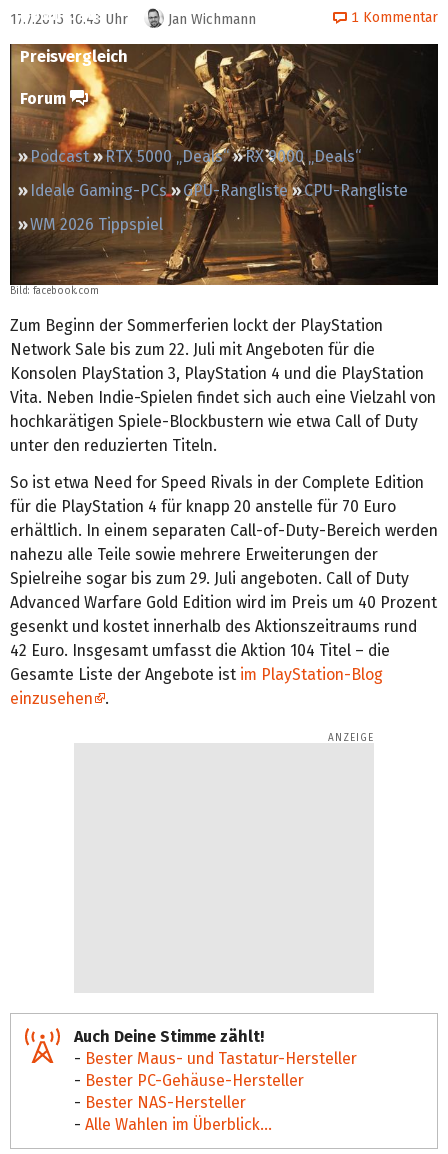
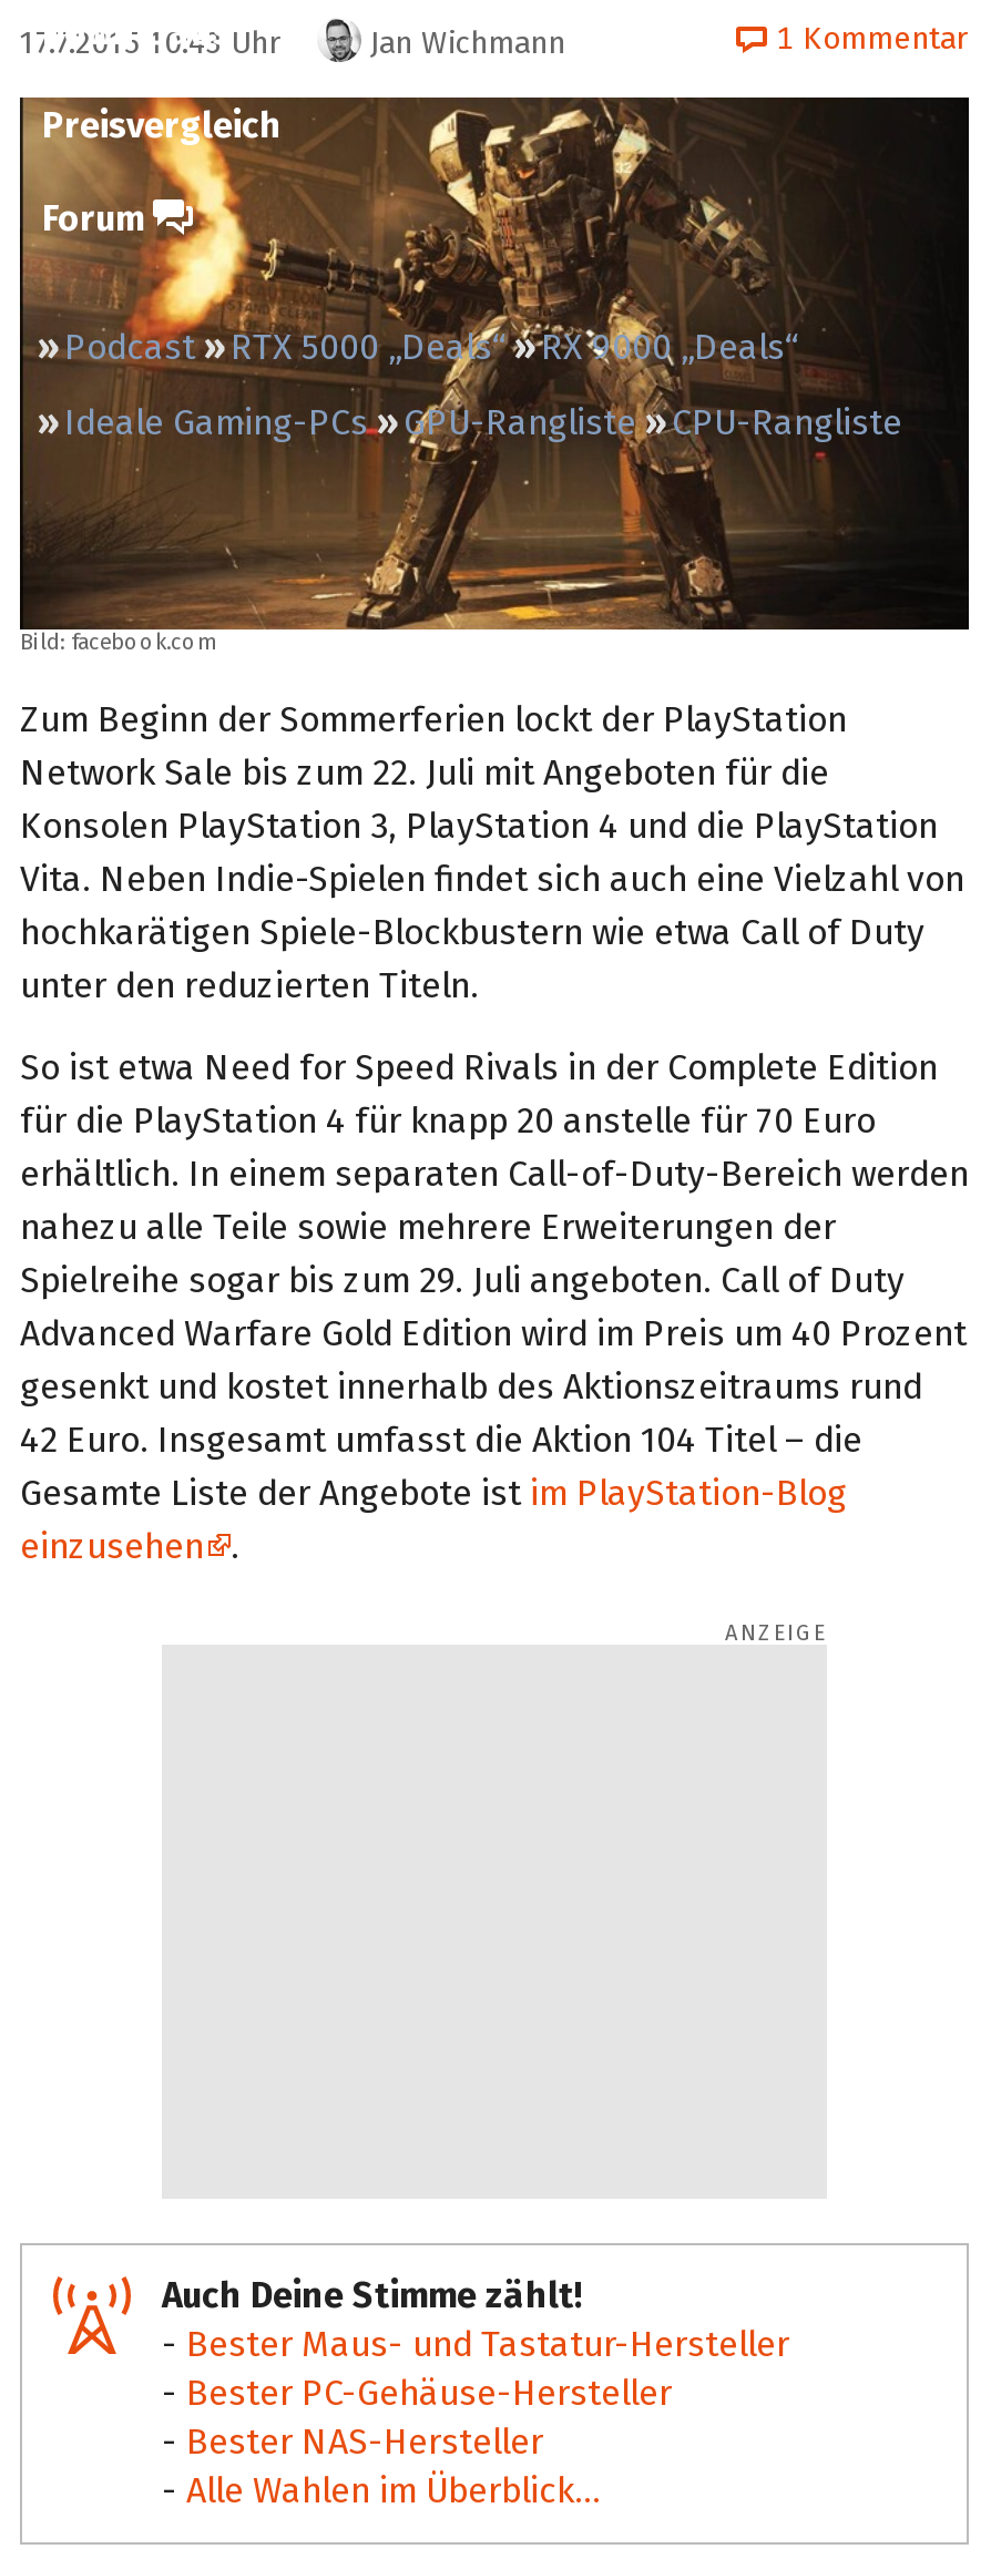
- WM 2026 Tippspiel
